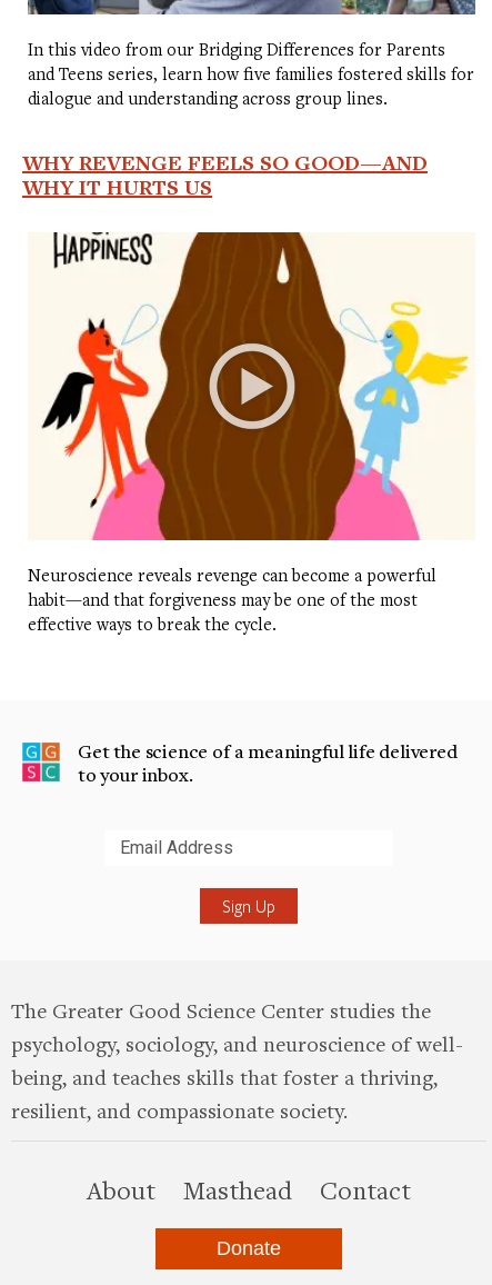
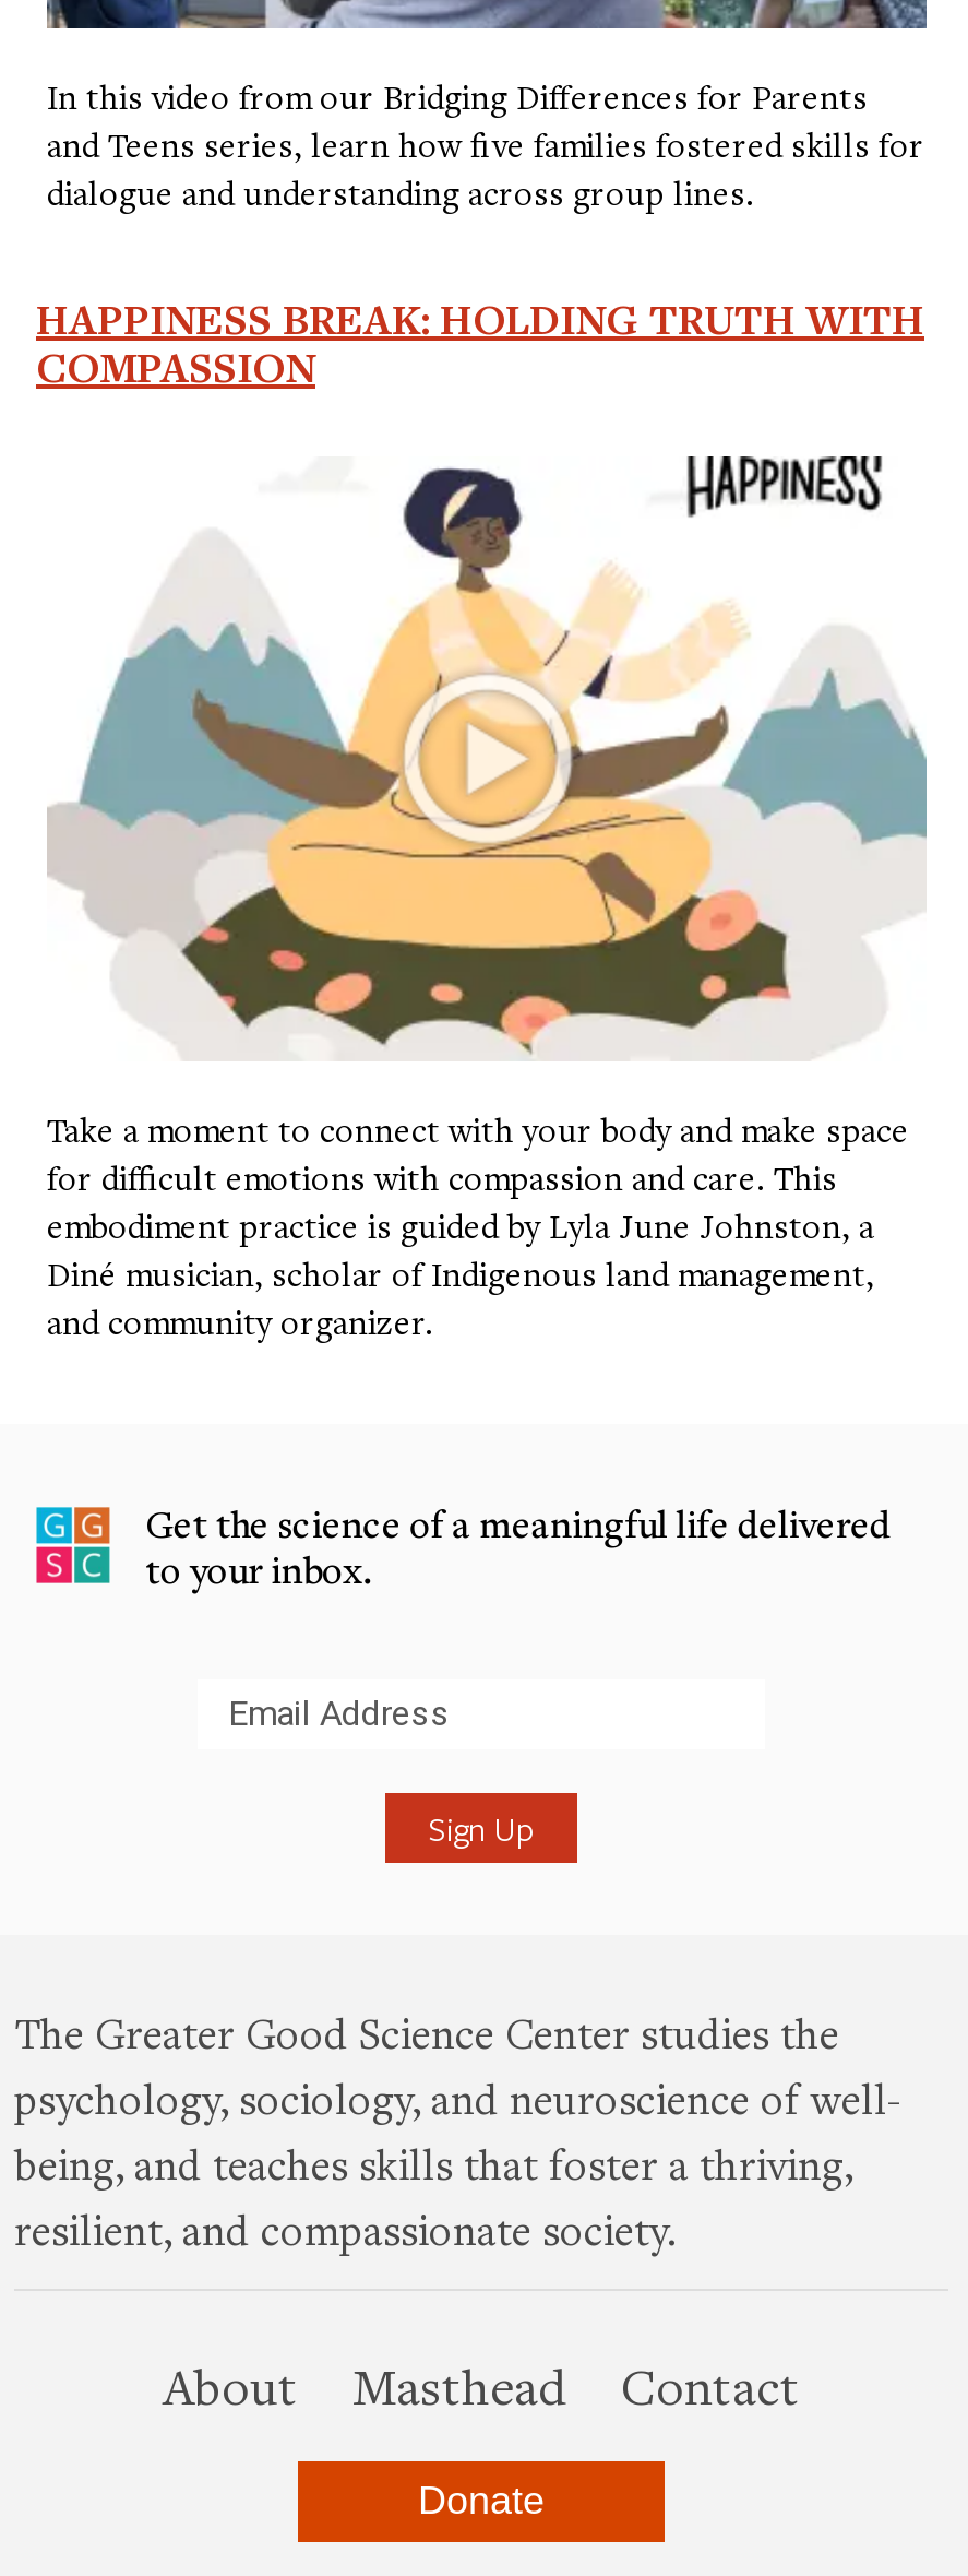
- WHY REVENGE FEELS SO GOOD—AND
- WHY IT HURTS US
+ HAPPINESS BREAK: HOLDING TRUTH WITH
+ COMPASSION

- [image]
- Neuroscience reveals revenge can become a powerful
- habit—and that forgiveness may be one of the most
- effective ways to break the cycle.
+ [image]
+ Take a moment to connect with your body and make space
+ for difficult emotions with compassion and care. This
+ embodiment practice is guided by Lyla June Johnston, a
+ Diné musician, scholar of Indigenous land management,
+ and community organizer.
